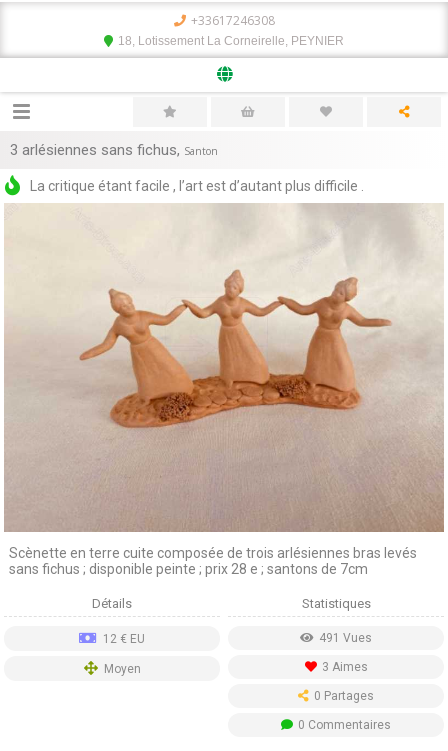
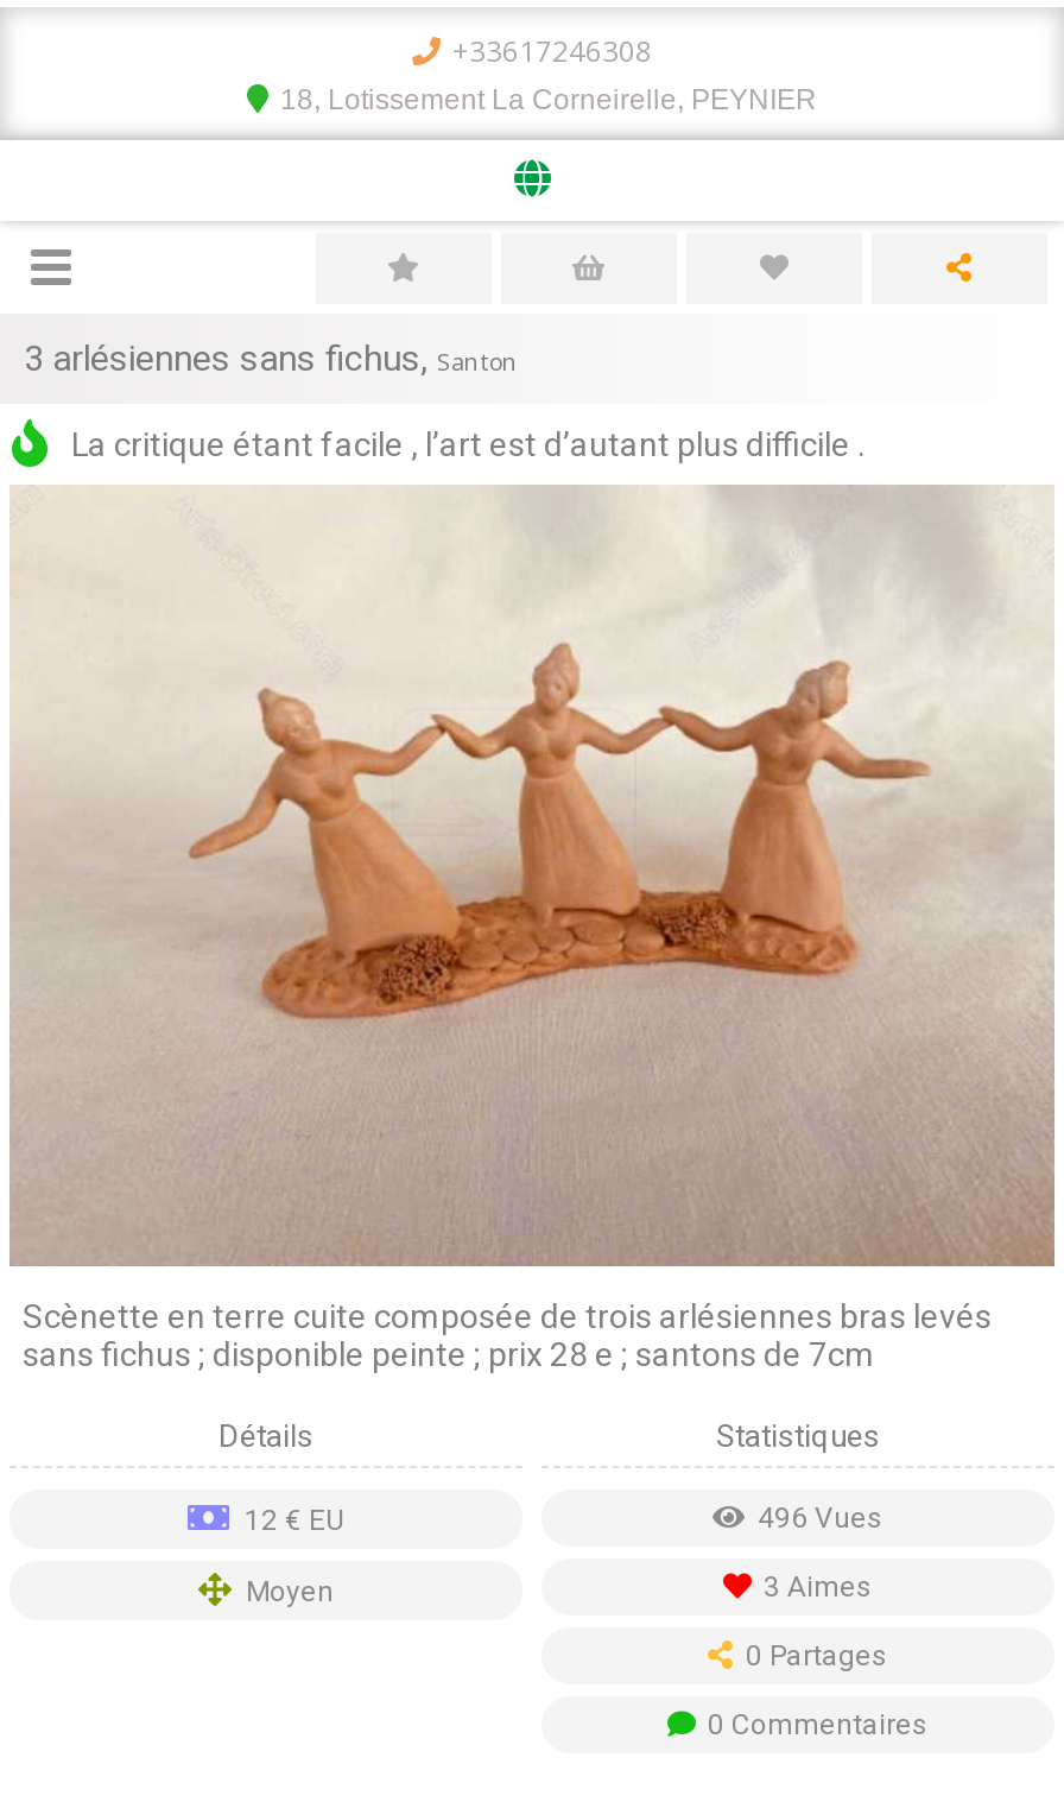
- 491 Vues
+ 496 Vues
